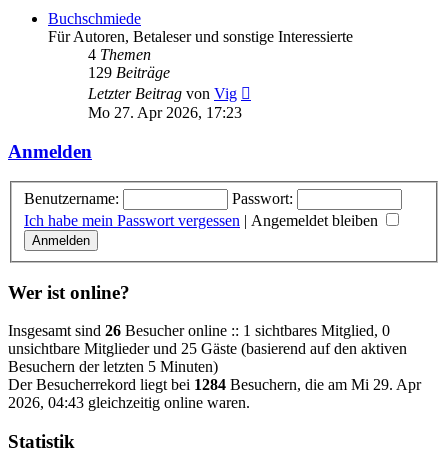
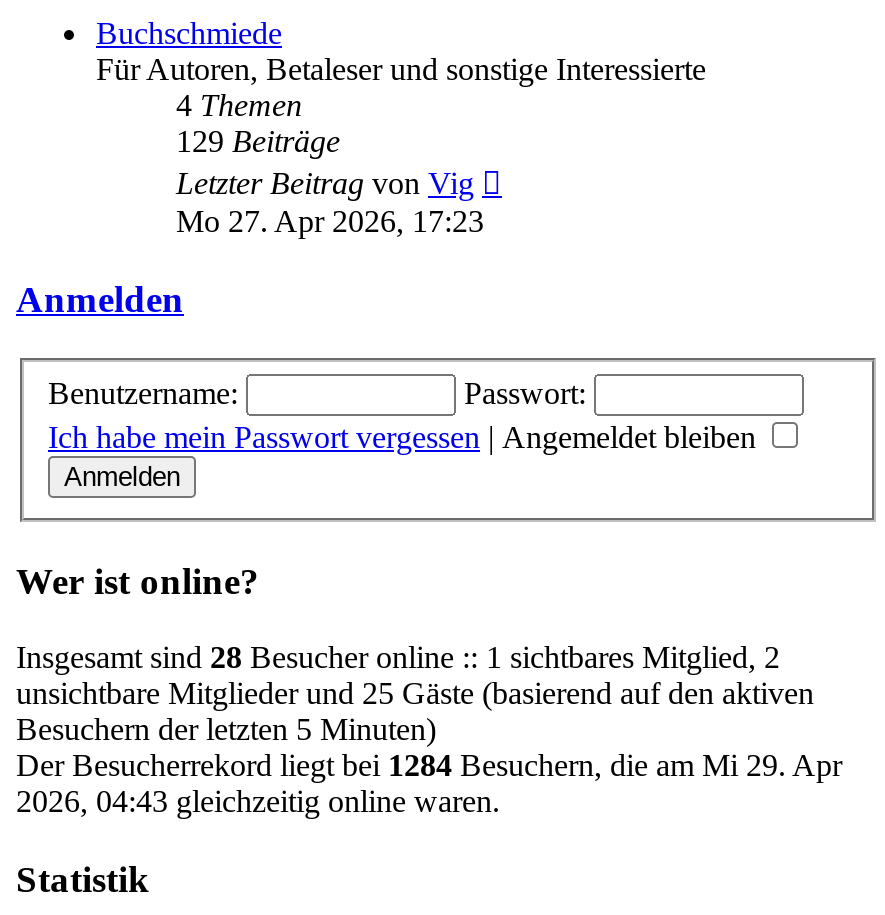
- Insgesamt sind 26 Besucher online :: 1 sichtbares Mitglied, 0
+ Insgesamt sind 28 Besucher online :: 1 sichtbares Mitglied, 2
